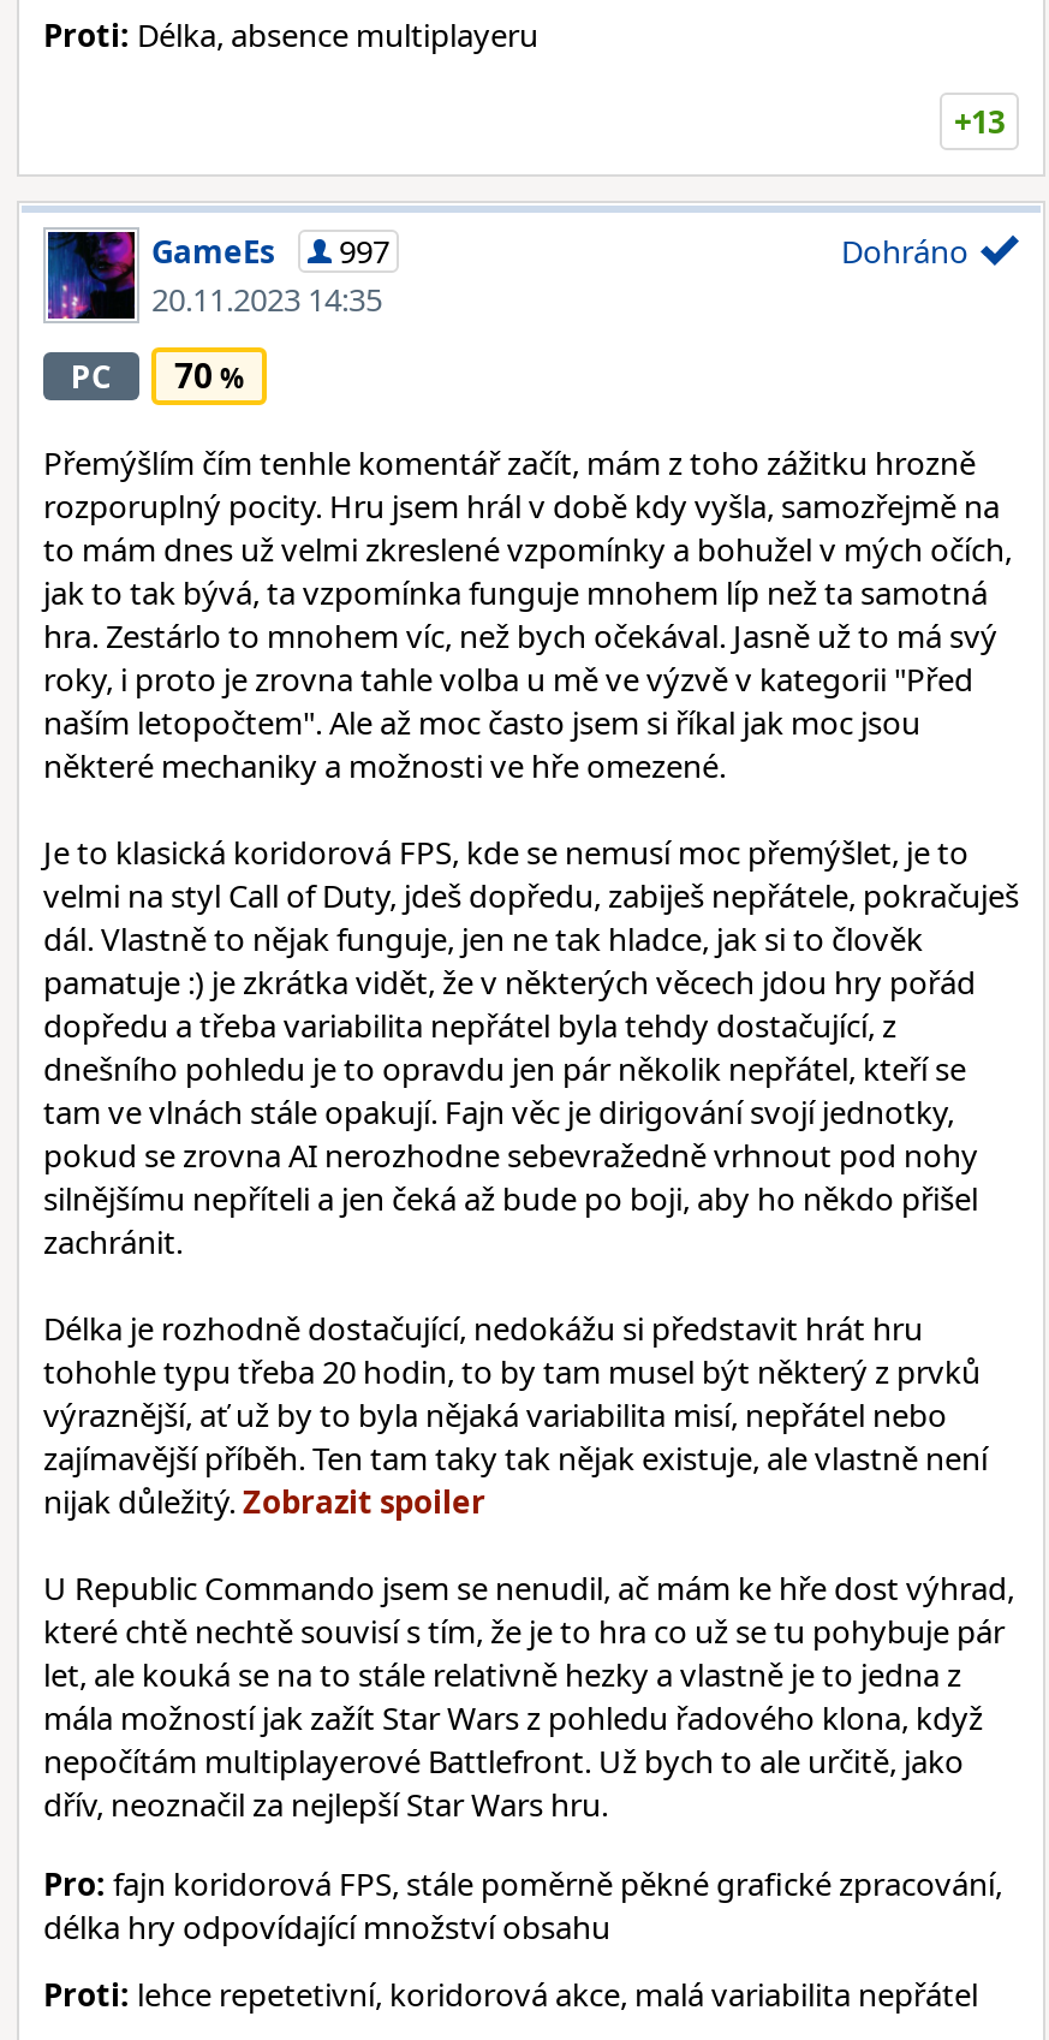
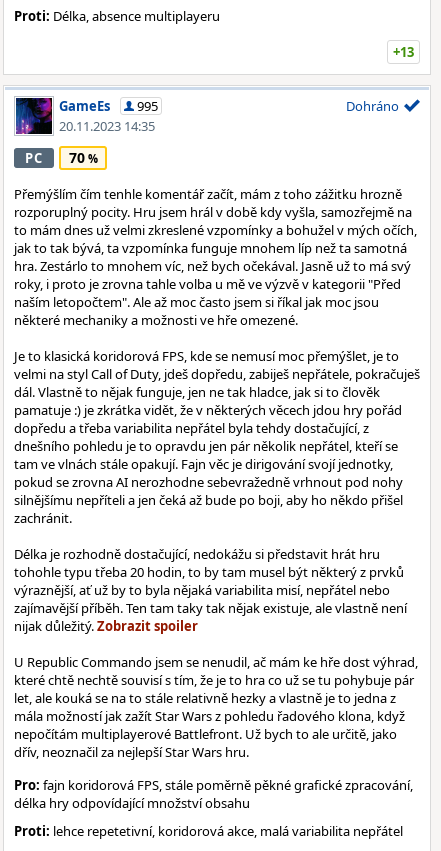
- GameEs 997
+ GameEs 995
